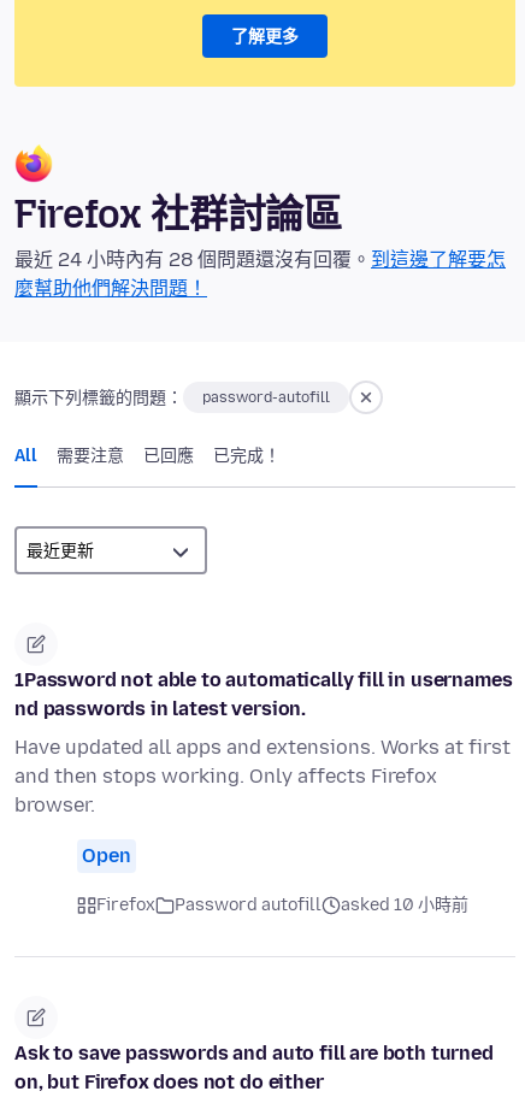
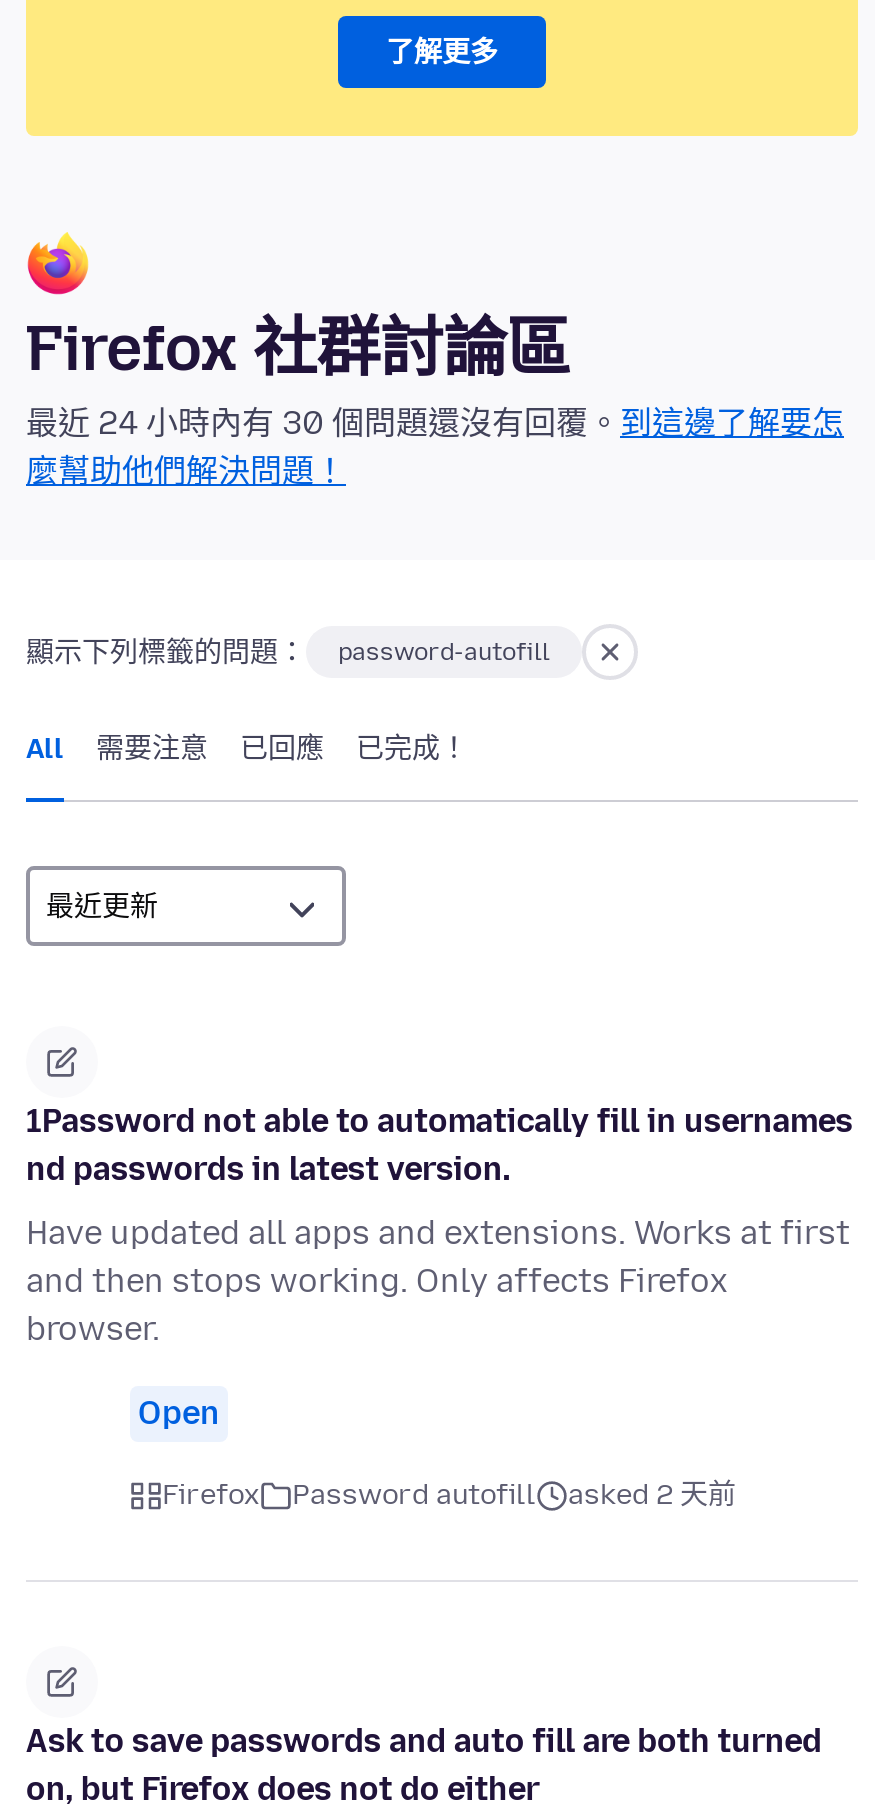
- 最近 24 小時內有 28 個問題還沒有回覆。到這邊了解要怎
+ 最近 24 小時內有 30 個問題還沒有回覆。到這邊了解要怎

- Firefox Password autofill asked 10 小時前
+ Firefox Password autofill asked 2 天前
